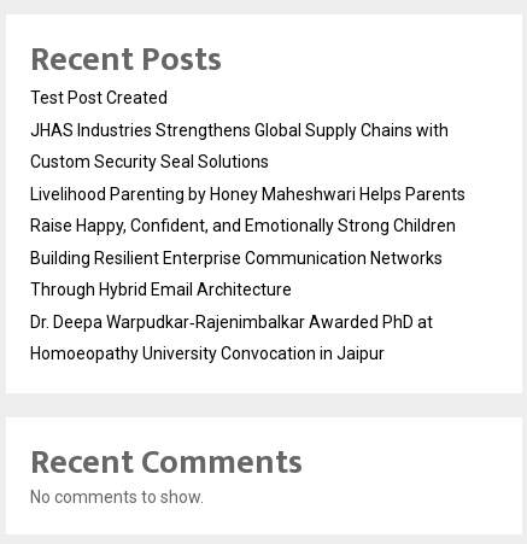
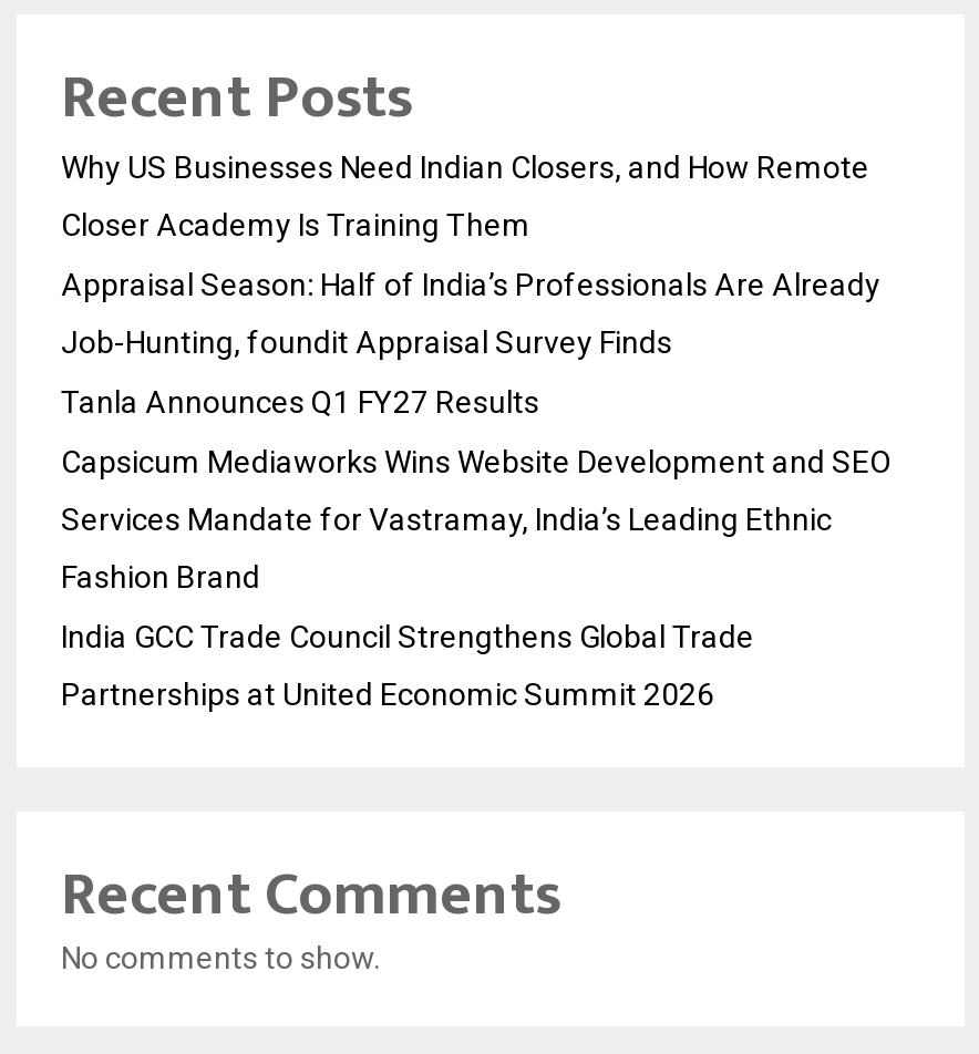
- Test Post Created
- JHAS Industries Strengthens Global Supply Chains with
- Custom Security Seal Solutions
- Livelihood Parenting by Honey Maheshwari Helps Parents
- Raise Happy, Confident, and Emotionally Strong Children
- Building Resilient Enterprise Communication Networks
- Through Hybrid Email Architecture
- Dr. Deepa Warpudkar‑Rajenimbalkar Awarded PhD at
- Homoeopathy University Convocation in Jaipur
+ Why US Businesses Need Indian Closers, and How Remote
+ Closer Academy Is Training Them
+ Appraisal Season: Half of India’s Professionals Are Already
+ Job-Hunting, foundit Appraisal Survey Finds
+ Tanla Announces Q1 FY27 Results
+ Capsicum Mediaworks Wins Website Development and SEO
+ Services Mandate for Vastramay, India’s Leading Ethnic
+ Fashion Brand
+ India GCC Trade Council Strengthens Global Trade
+ Partnerships at United Economic Summit 2026
